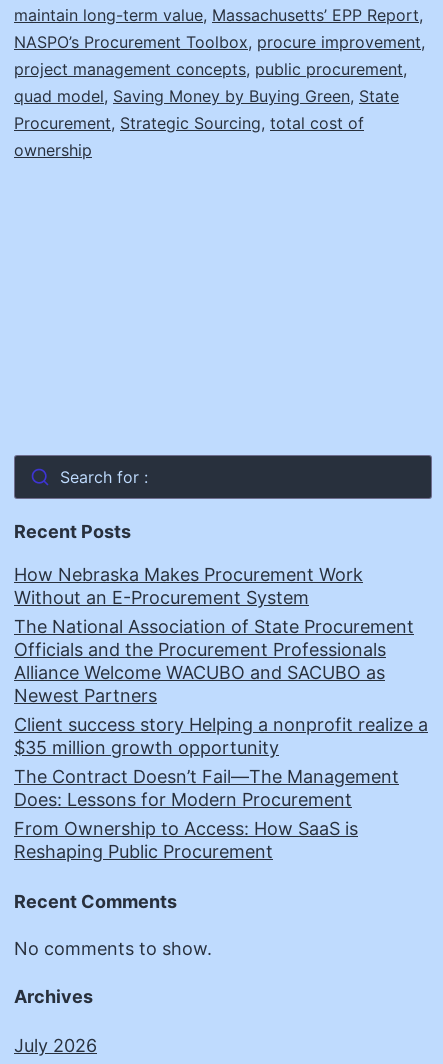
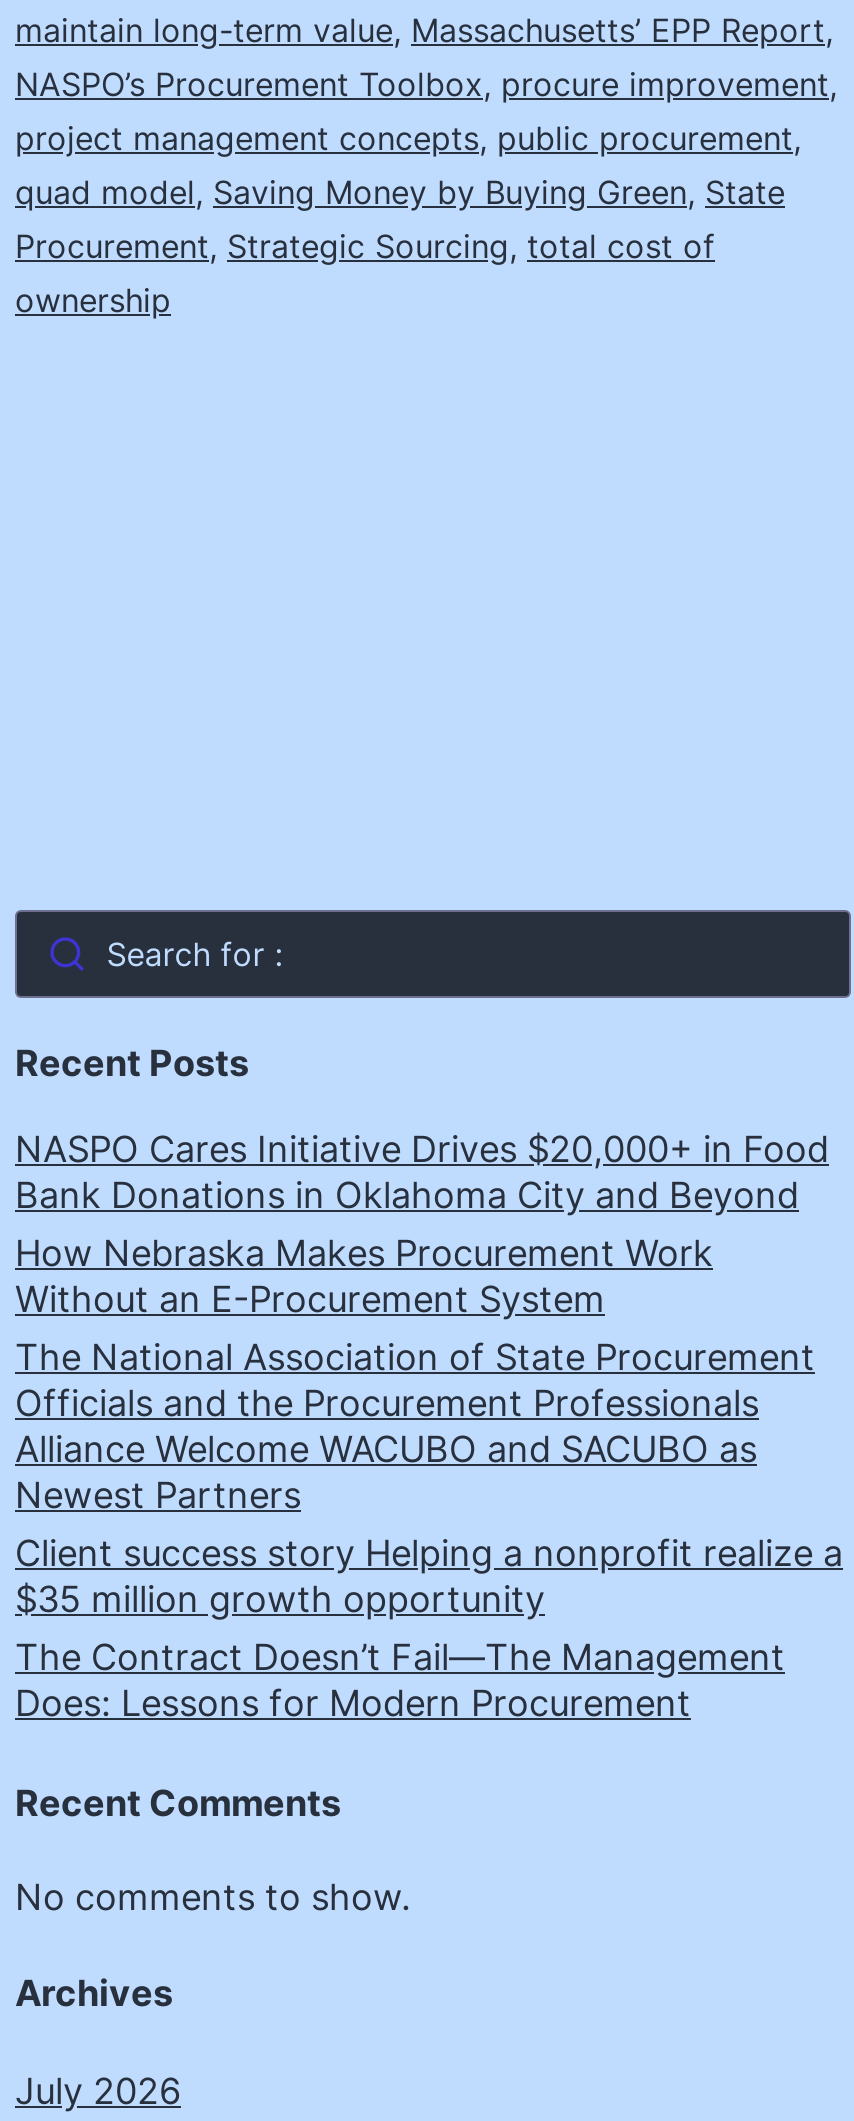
+ NASPO Cares Initiative Drives $20,000+ in Food
+ Bank Donations in Oklahoma City and Beyond

moved down: How Nebraska Makes Procurement Work | Without an E-Procurement System | The National Association of State Procurement | ... | The Contract Doesn’t Fail—The Management | Does: Lessons for Modern Procurement

- From Ownership to Access: How SaaS is
- Reshaping Public Procurement
